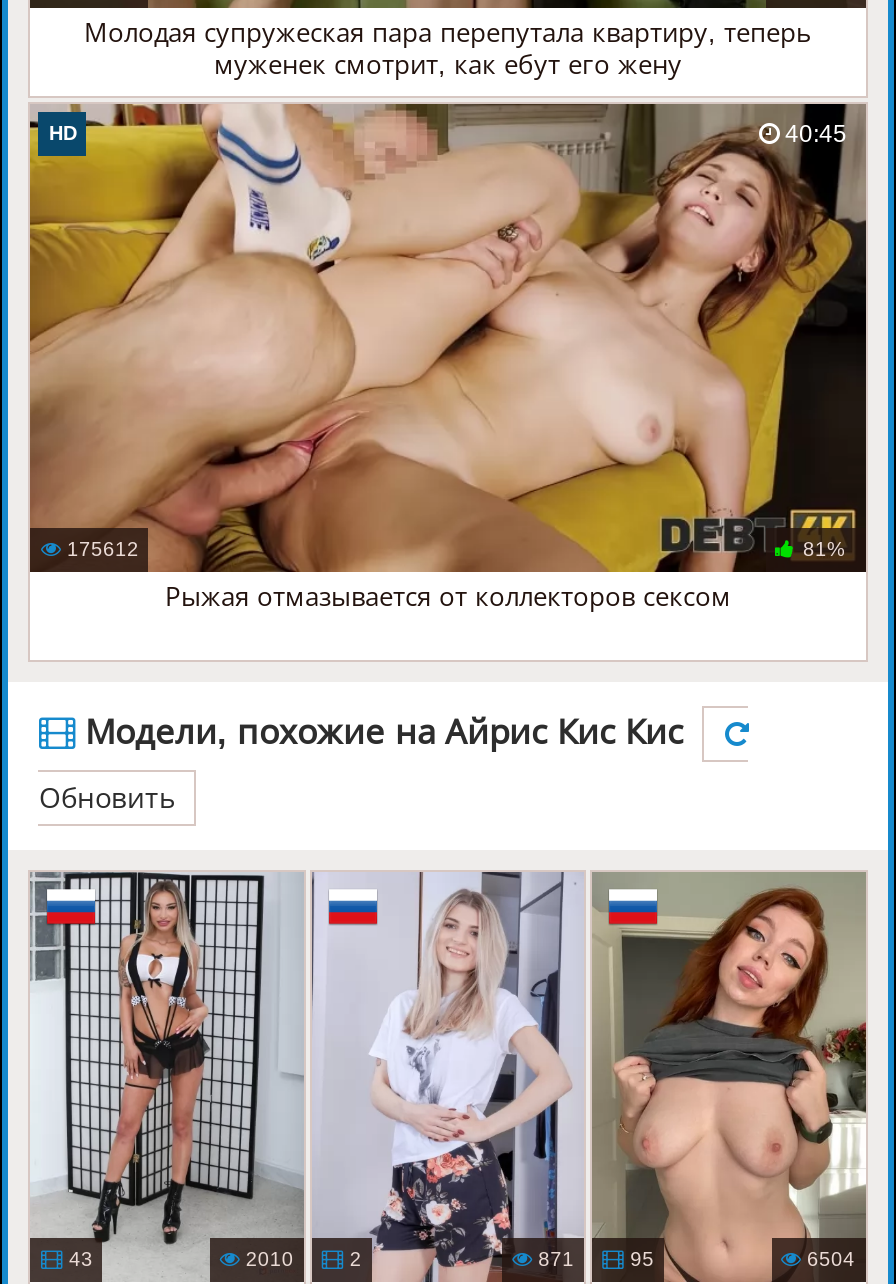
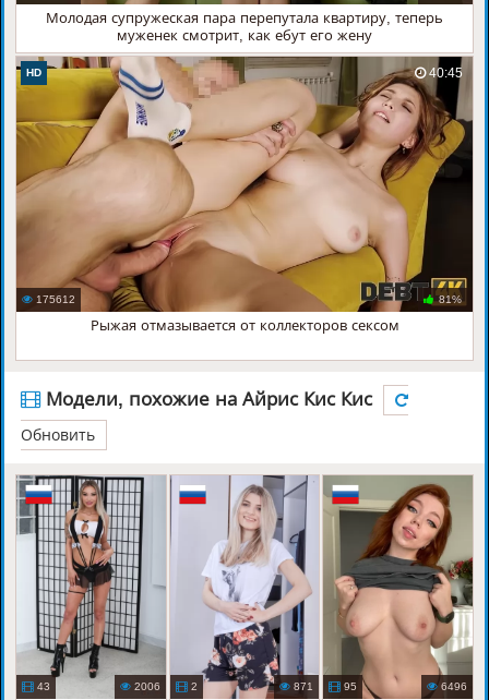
- 2010
+ 2006

- 6504
+ 6496
